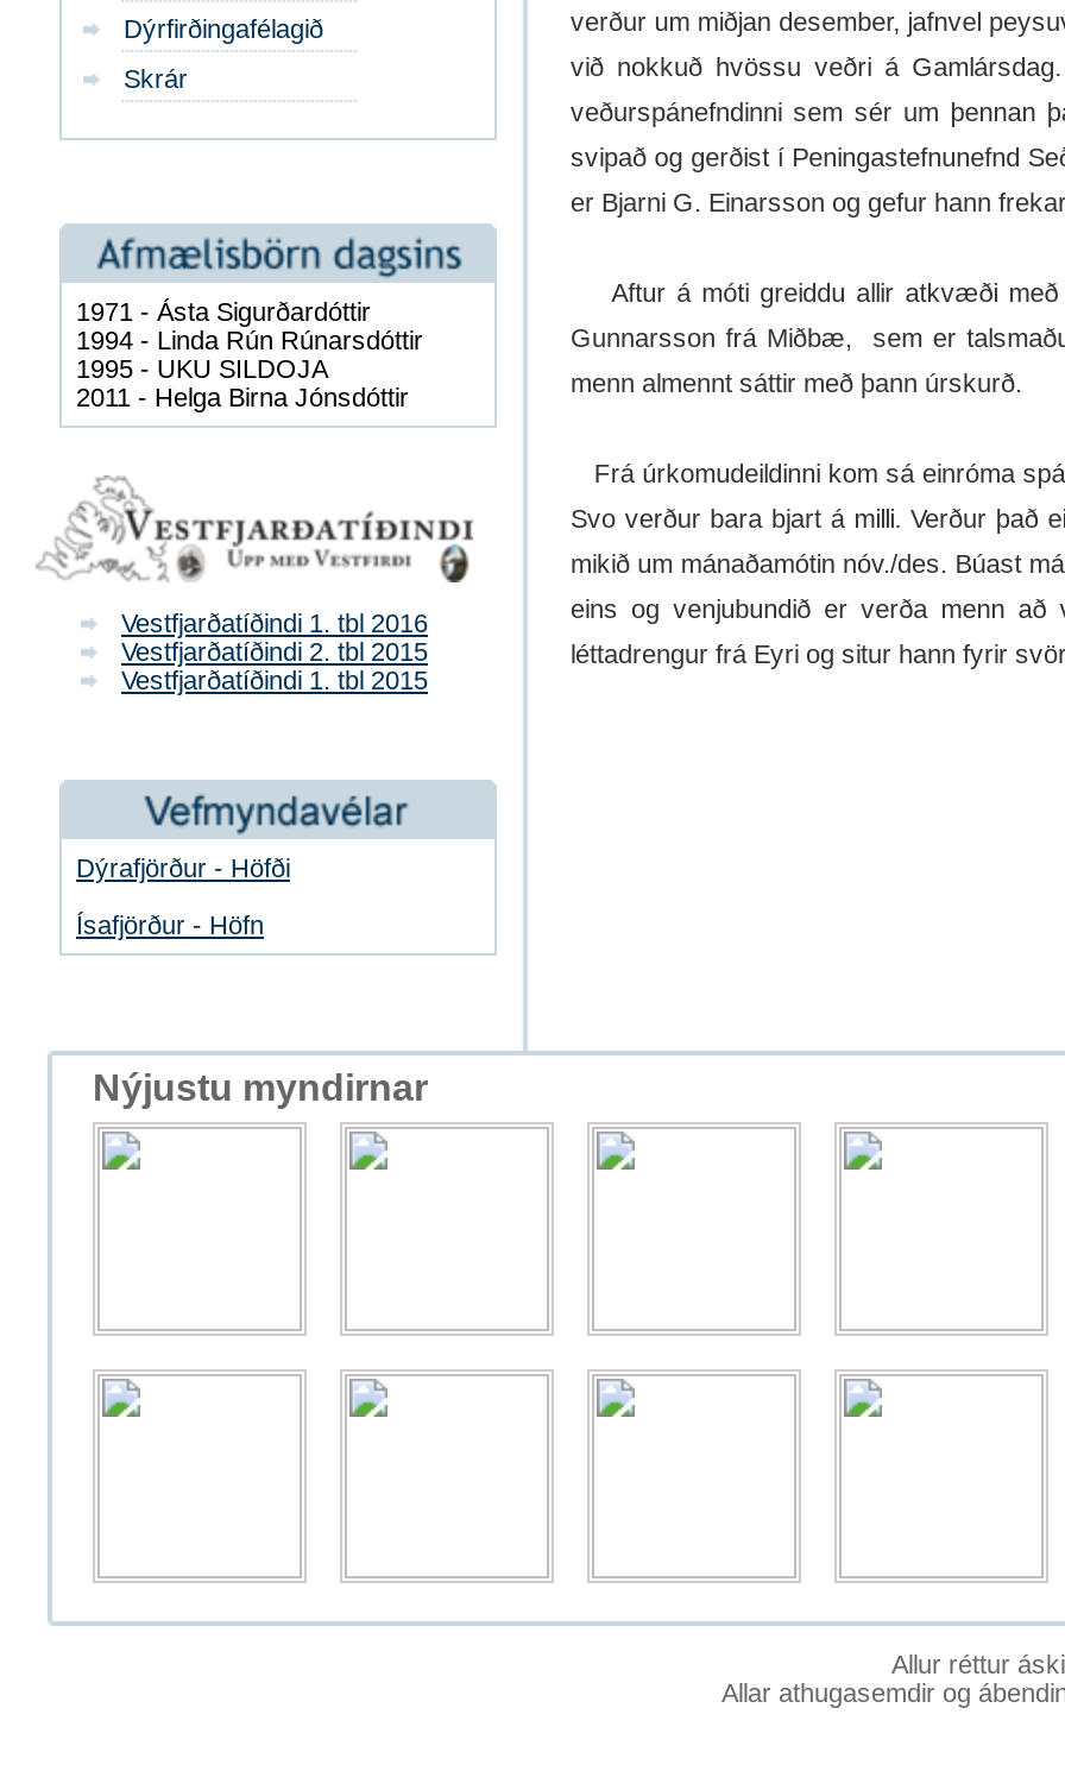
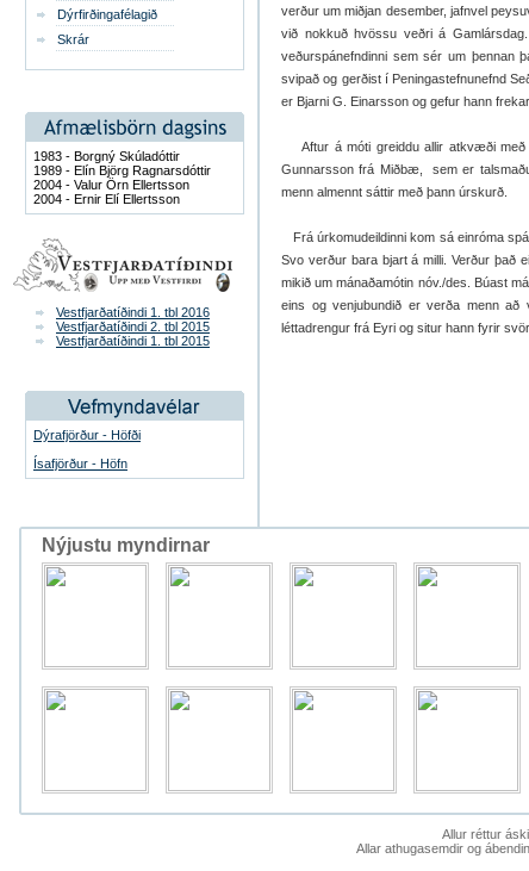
- 1971 - Ásta Sigurðardóttir
- 1994 - Linda Rún Rúnarsdóttir
- 1995 - UKU SILDOJA
- 2011 - Helga Birna Jónsdóttir
+ 1983 - Borgný Skúladóttir
+ 1989 - Elín Björg Ragnarsdóttir
+ 2004 - Valur Örn Ellertsson
+ 2004 - Ernir Elí Ellertsson
